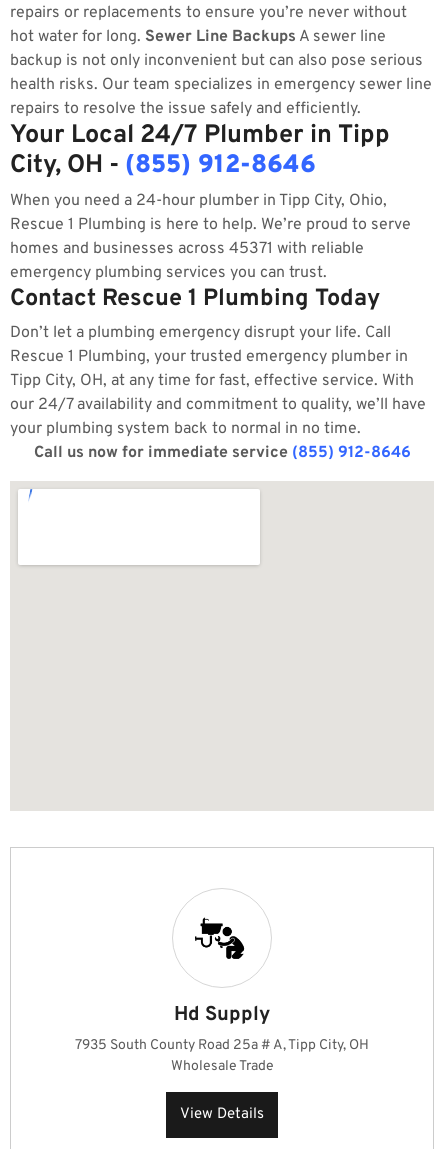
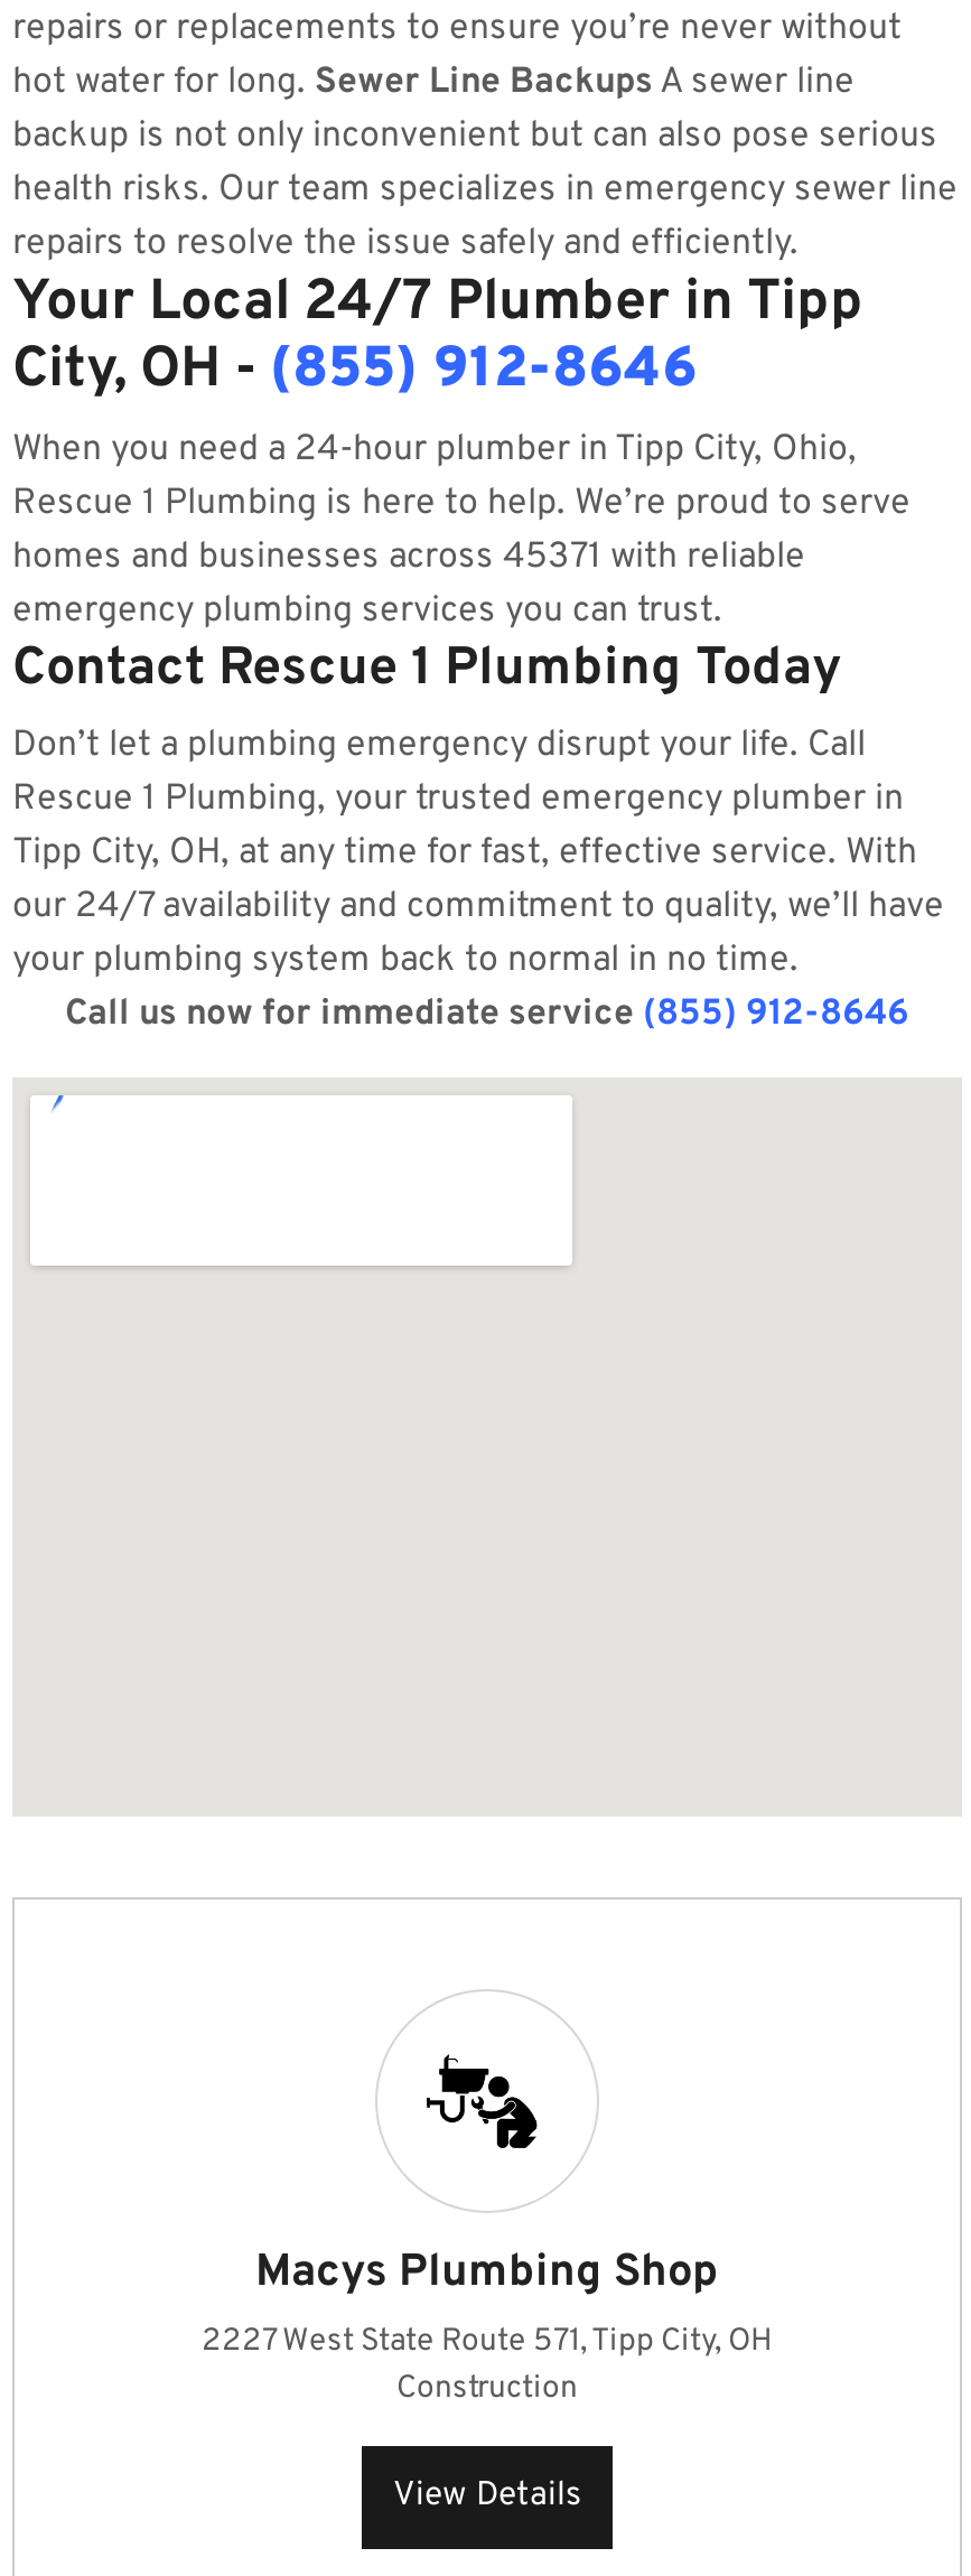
- Hd Supply
- 7935 South County Road 25a # A, Tipp City, OH
- Wholesale Trade
+ Macys Plumbing Shop
+ 2227 West State Route 571, Tipp City, OH
+ Construction
